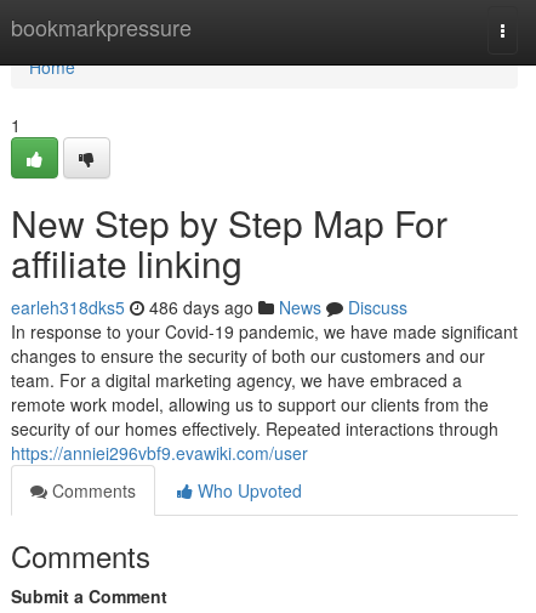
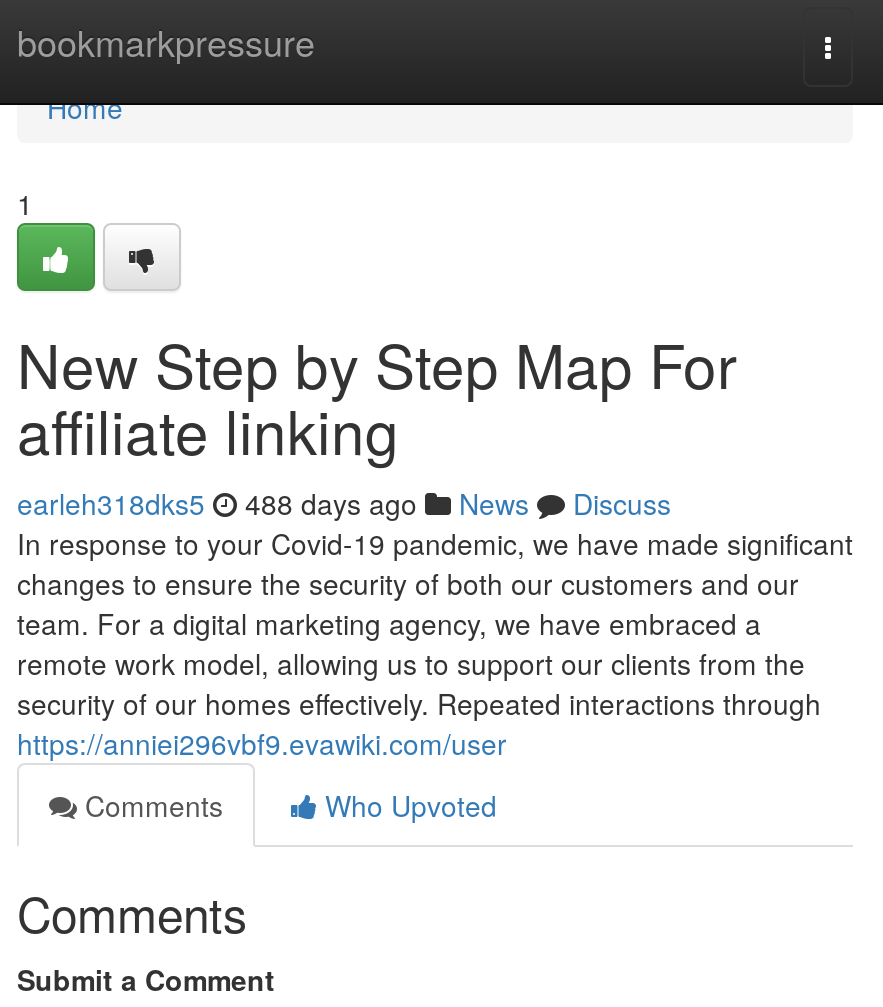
- earleh318dks5 486 days ago News Discuss
+ earleh318dks5 488 days ago News Discuss
